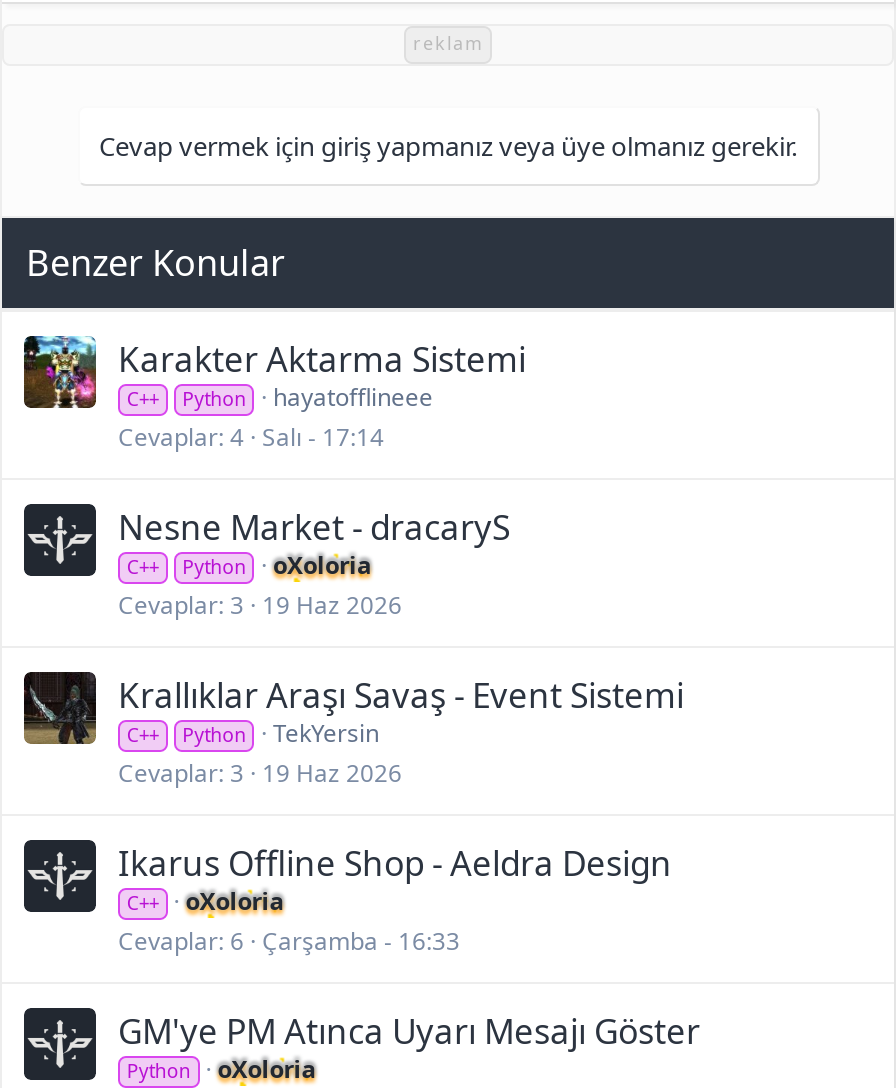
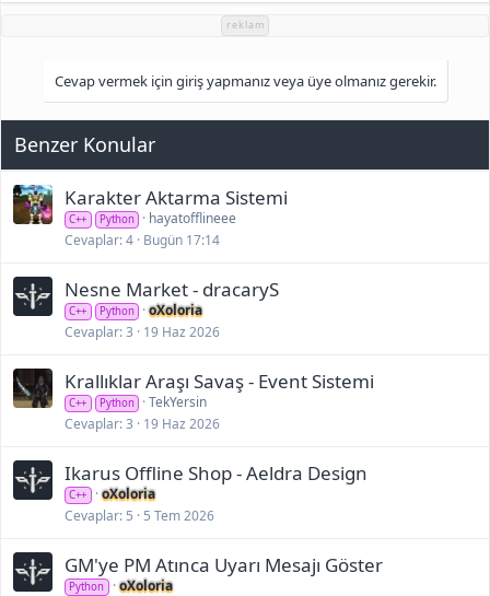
- Cevaplar 4 Salı - 17:14
+ Cevaplar 4 Bugün 17:14

- Cevaplar 6 Çarşamba - 16:33
+ Cevaplar 5 5 Tem 2026
